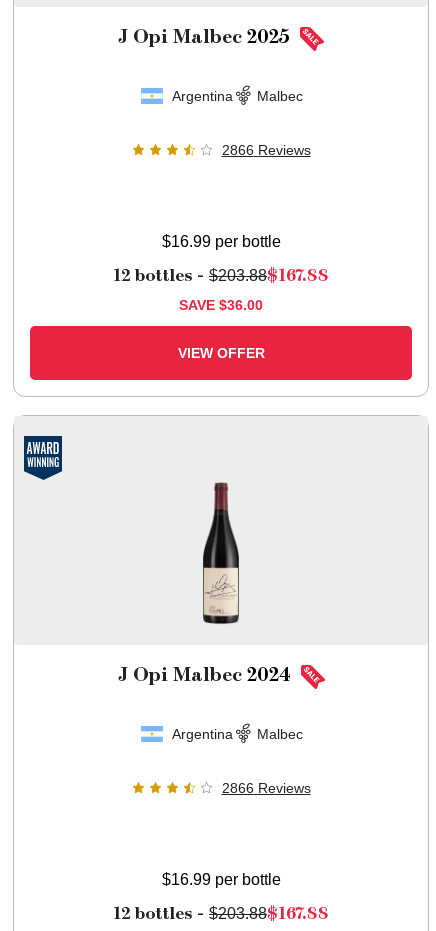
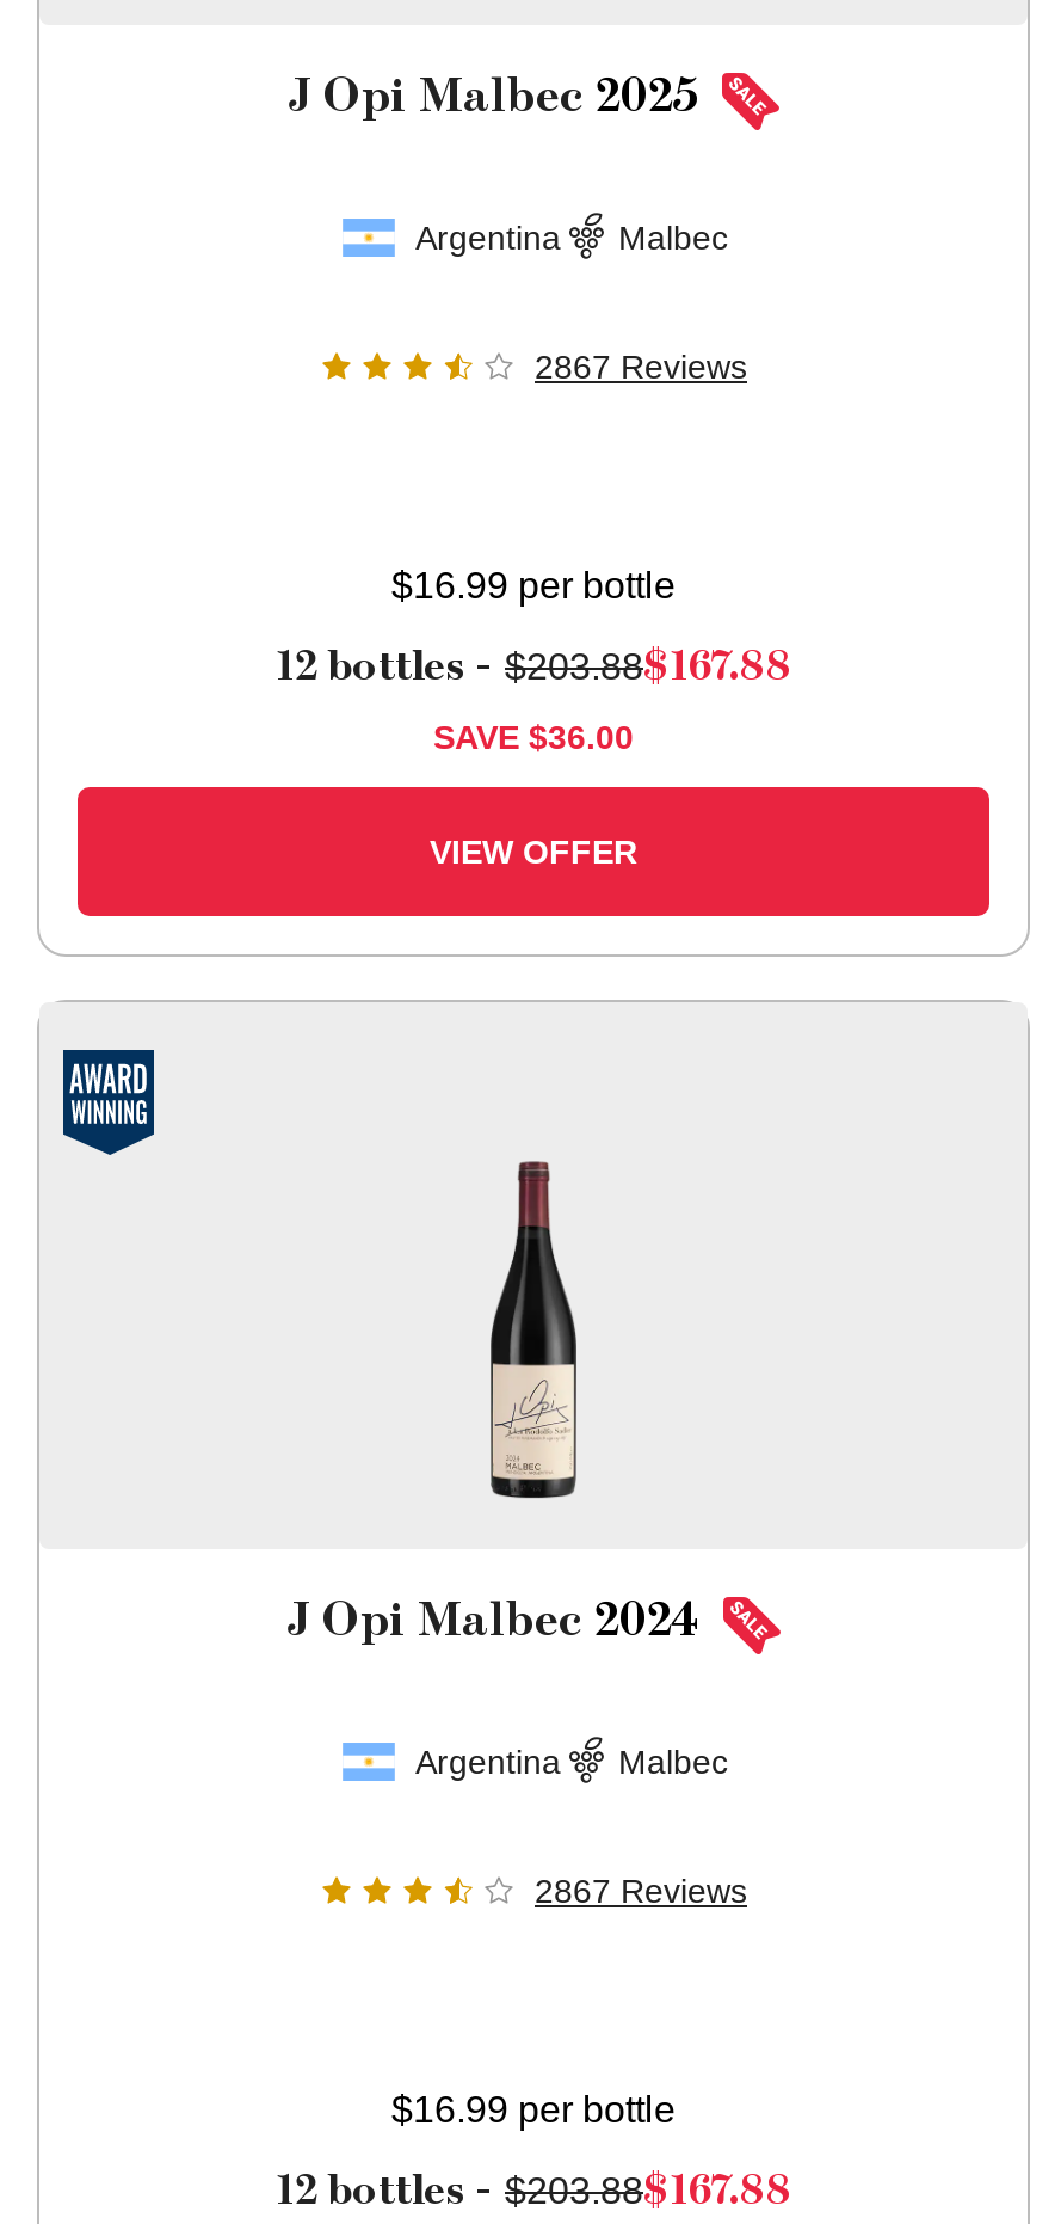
- 2866 Reviews
+ 2867 Reviews

- 2866 Reviews
+ 2867 Reviews
